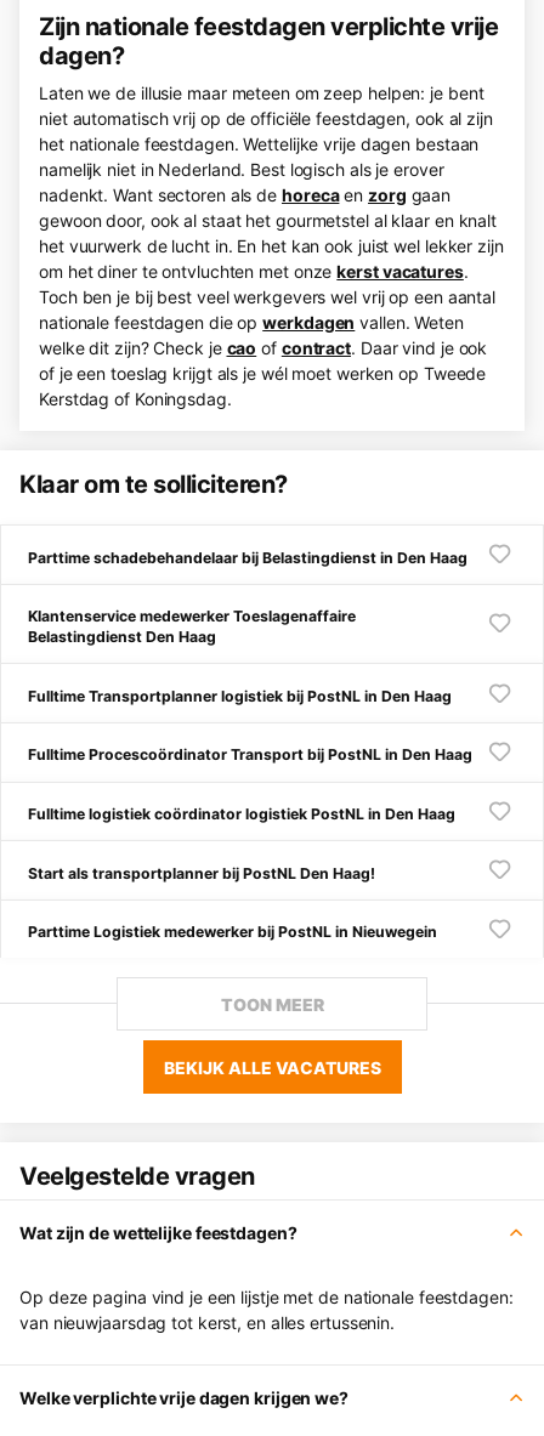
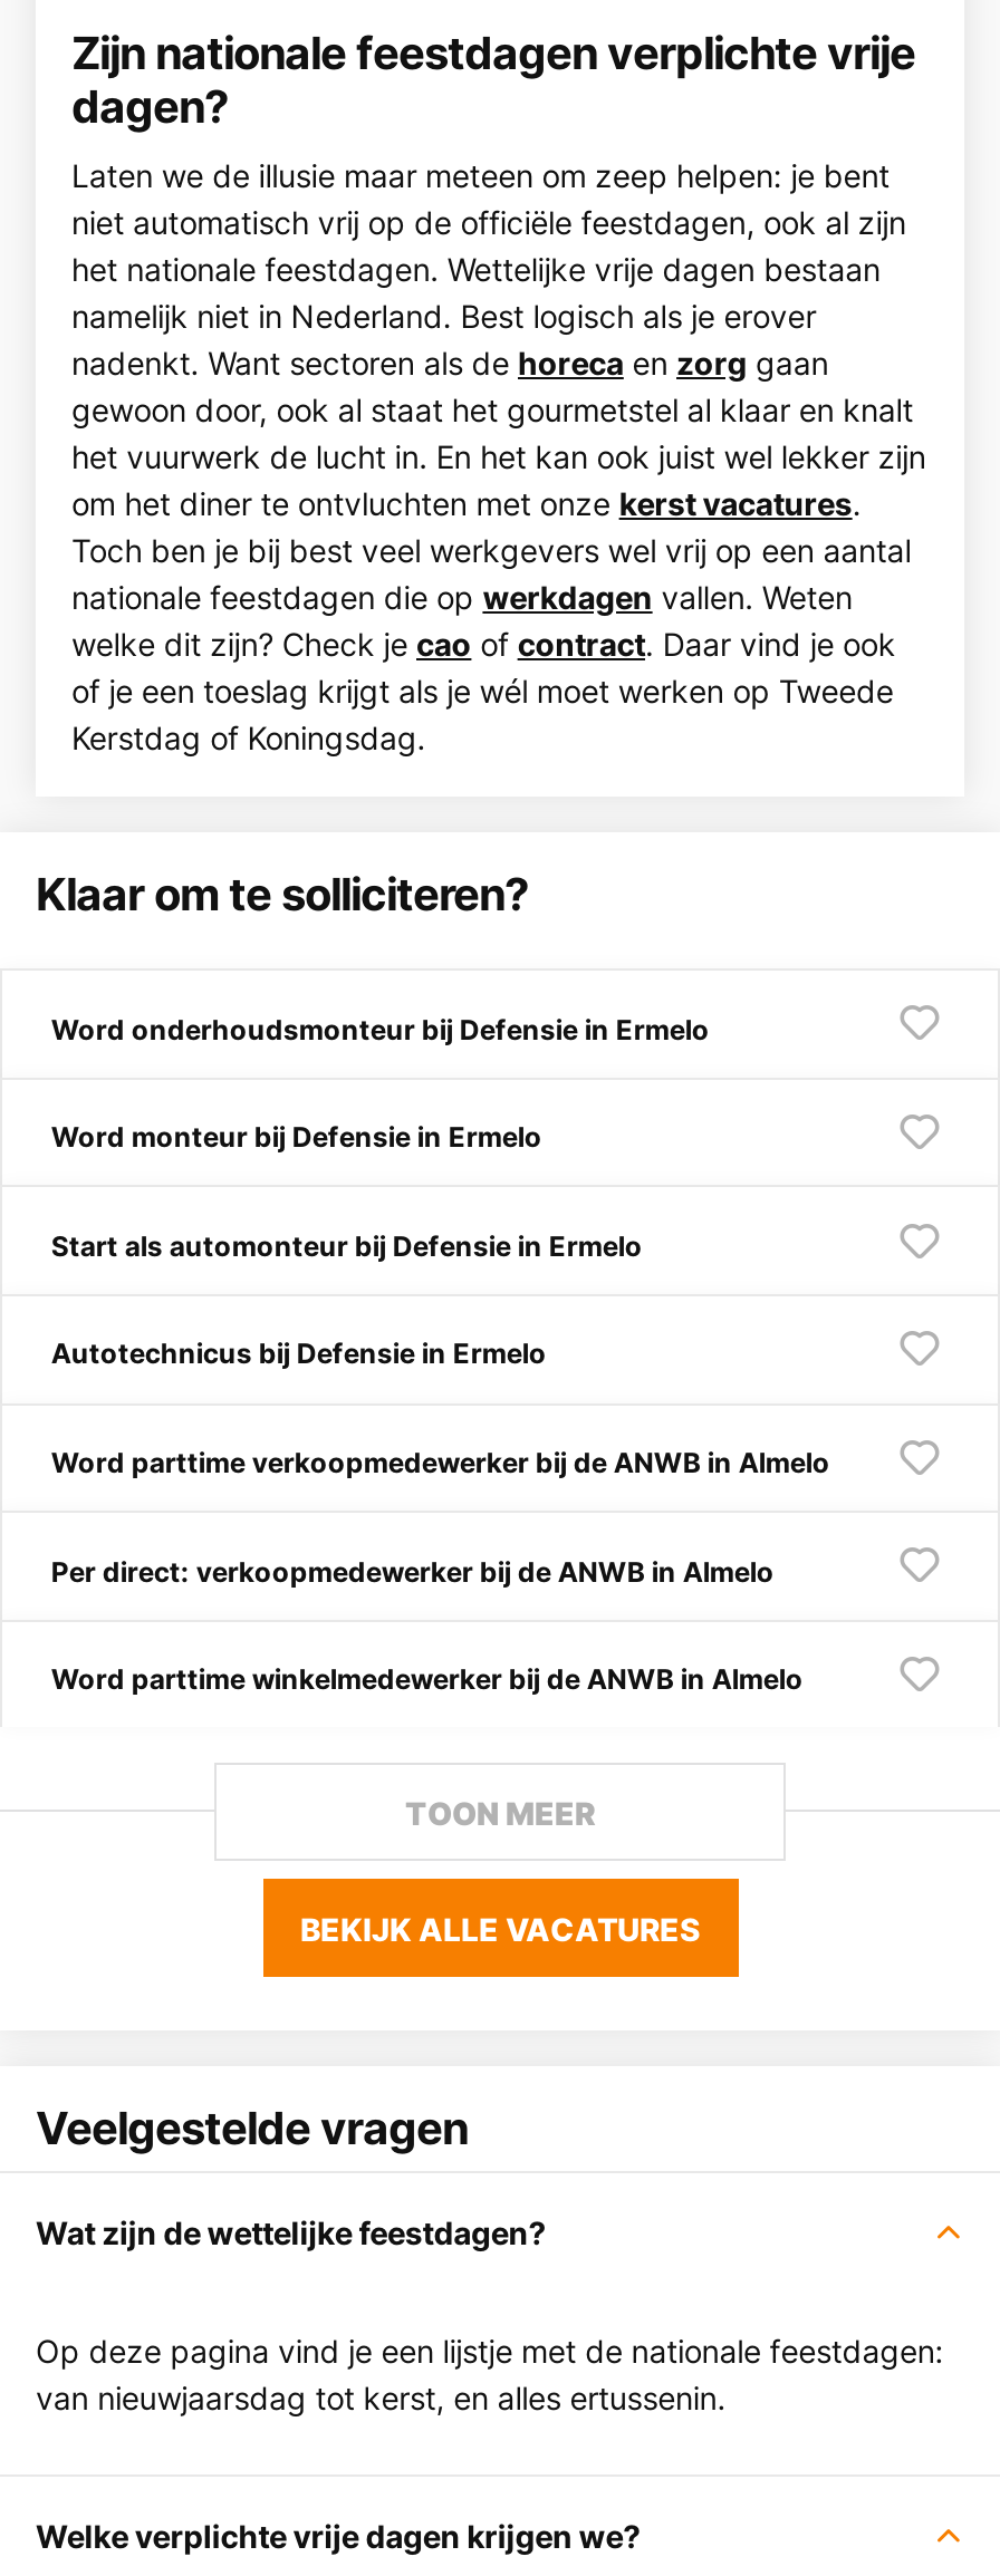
- Parttime schadebehandelaar bij Belastingdienst in Den Haag
+ Word onderhoudsmonteur bij Defensie in Ermelo

- Klantenservice medewerker Toeslagenaffaire
- Belastingdienst Den Haag
+ Word monteur bij Defensie in Ermelo

- Fulltime Transportplanner logistiek bij PostNL in Den Haag
+ Start als automonteur bij Defensie in Ermelo

- Fulltime Procescoördinator Transport bij PostNL in Den Haag
+ Autotechnicus bij Defensie in Ermelo

- Fulltime logistiek coördinator logistiek PostNL in Den Haag
+ Word parttime verkoopmedewerker bij de ANWB in Almelo

- Start als transportplanner bij PostNL Den Haag!
+ Per direct: verkoopmedewerker bij de ANWB in Almelo

- Parttime Logistiek medewerker bij PostNL in Nieuwegein
+ Word parttime winkelmedewerker bij de ANWB in Almelo
